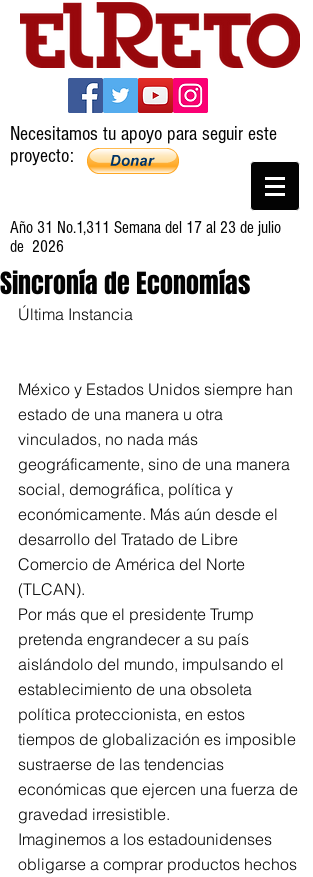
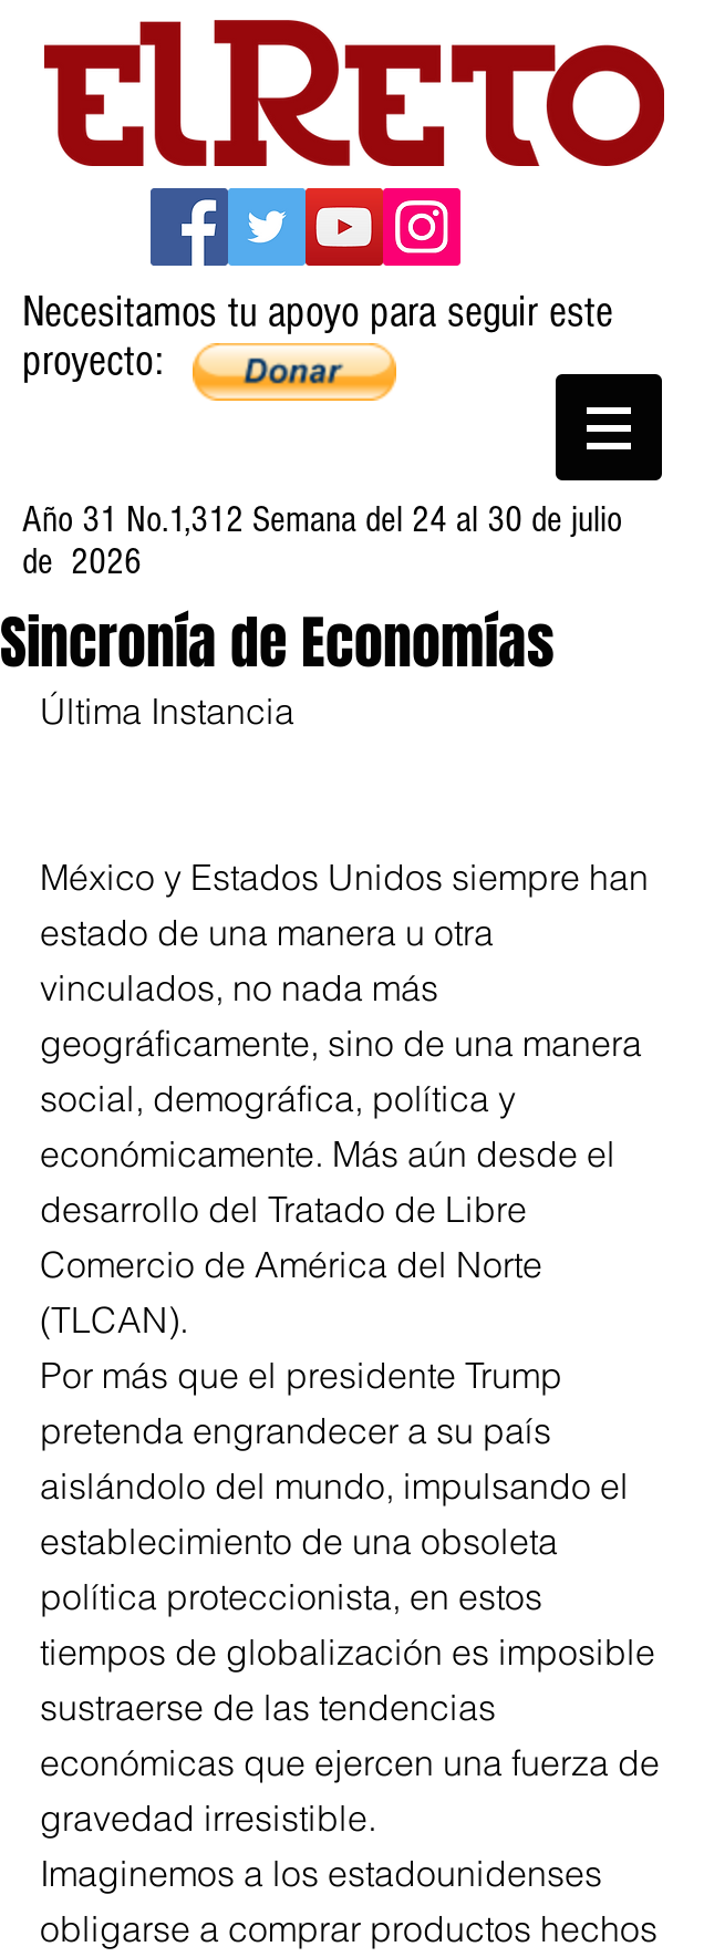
- Año 31 No.1,311 Semana del 17 al 23 de julio
+ Año 31 No.1,312 Semana del 24 al 30 de julio
